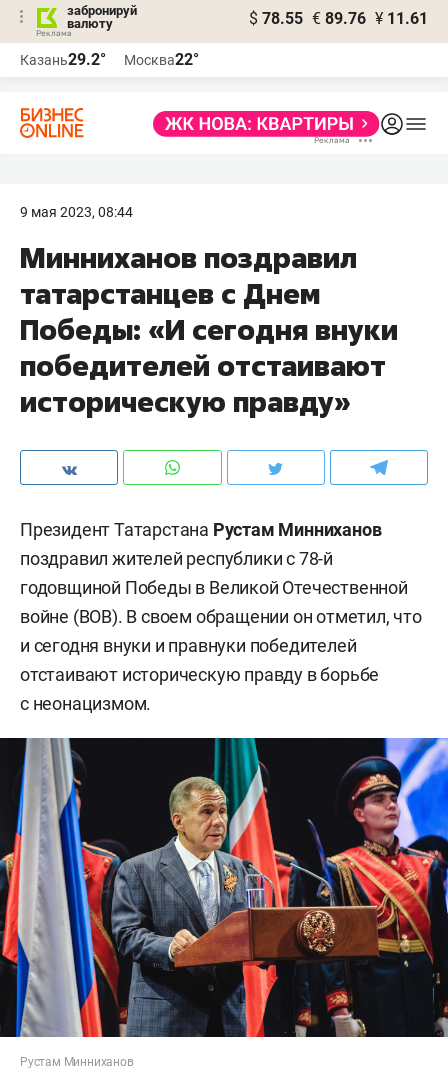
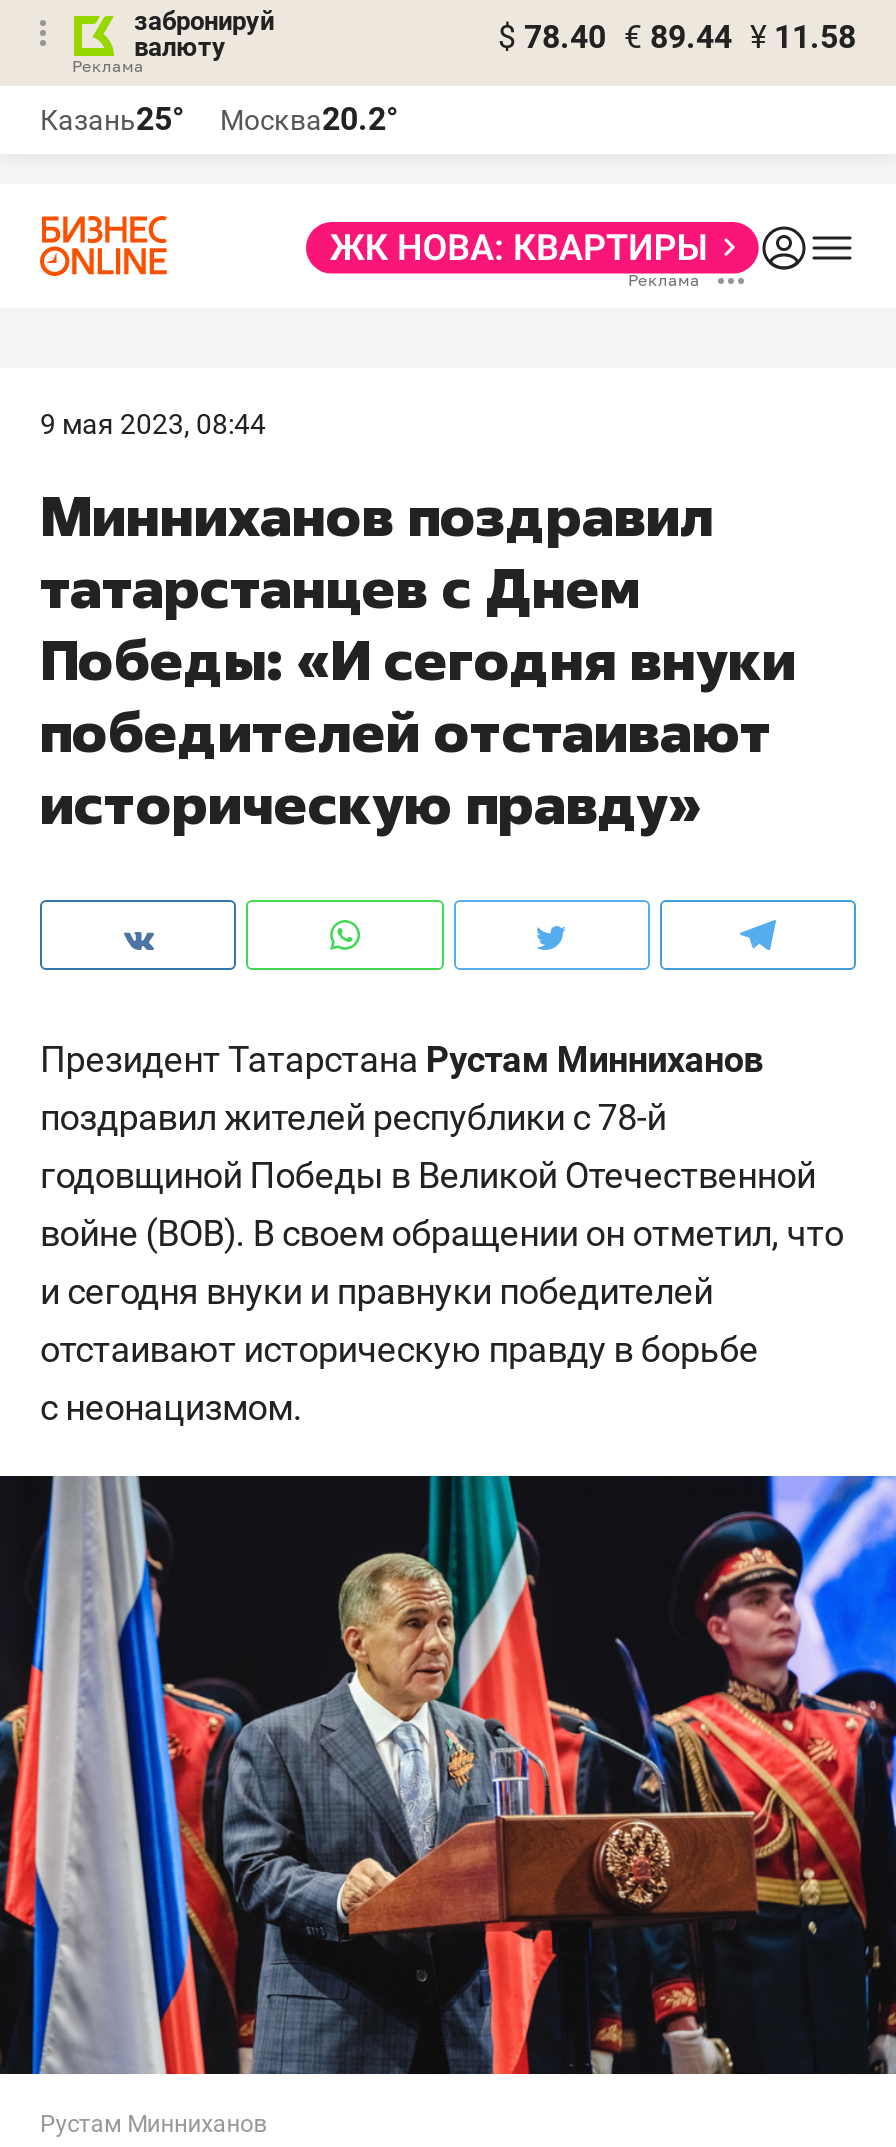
- $ 78.55 € 89.76 ¥ 11.61
+ $ 78.40 € 89.44 ¥ 11.58

- Казань29.2°
+ Казань25°

- Москва22°
+ Москва20.2°
